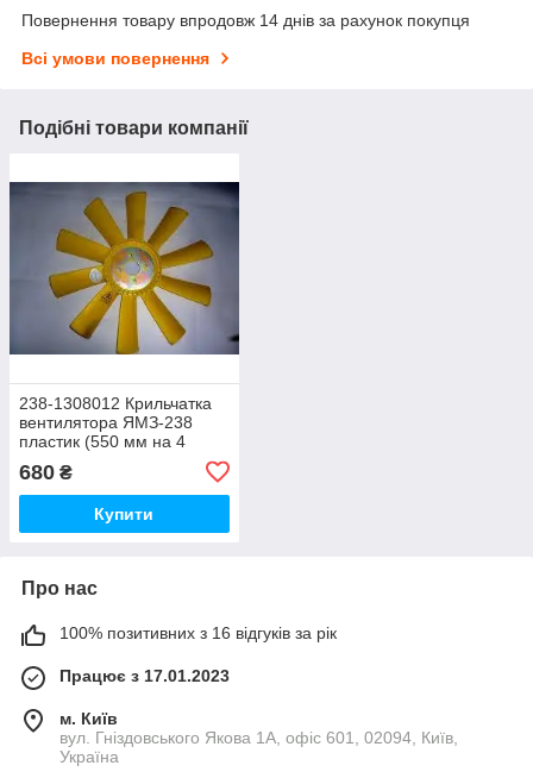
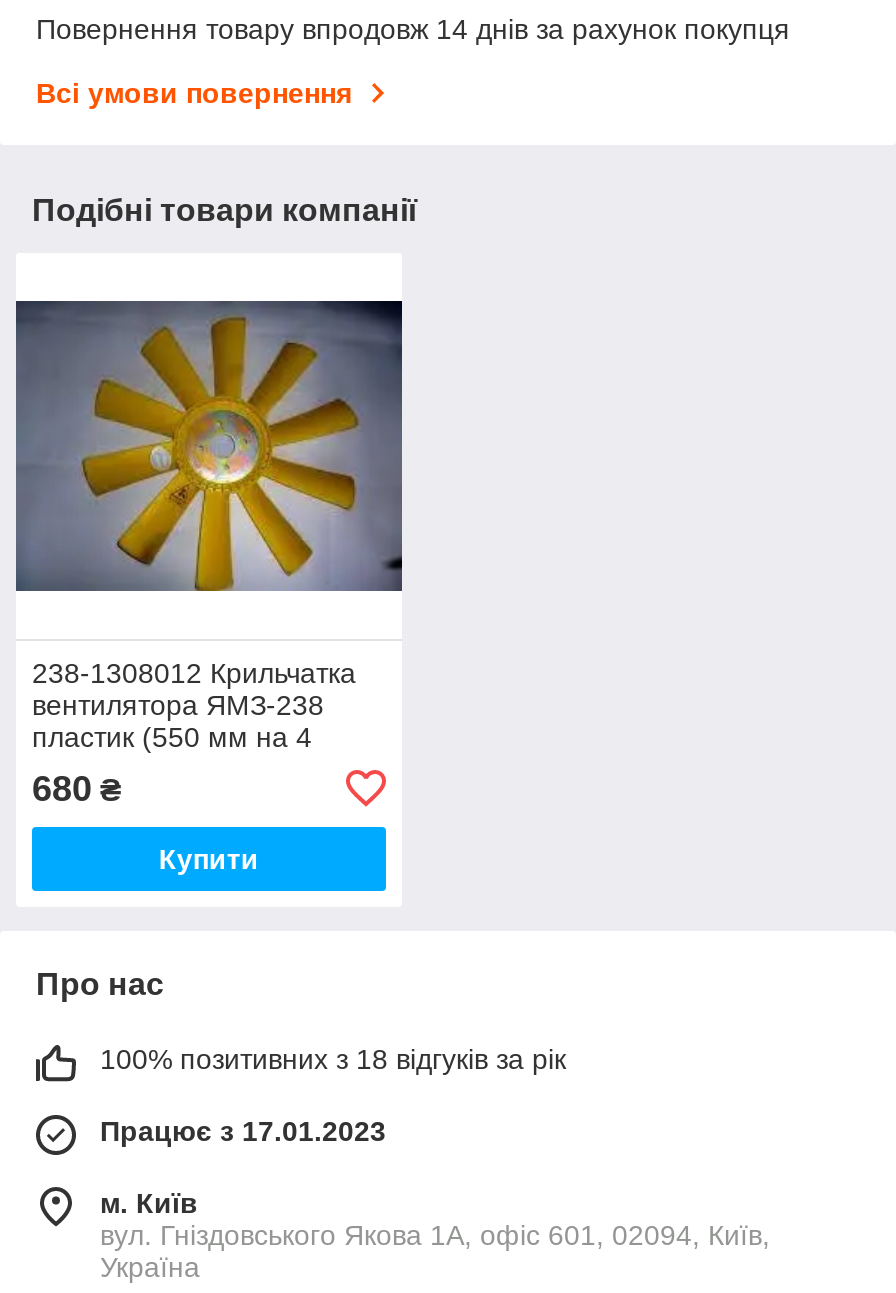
- 100% позитивних з 16 відгуків за рік
+ 100% позитивних з 18 відгуків за рік
